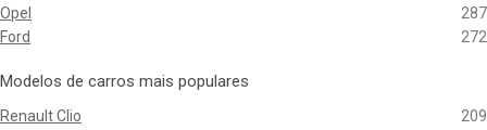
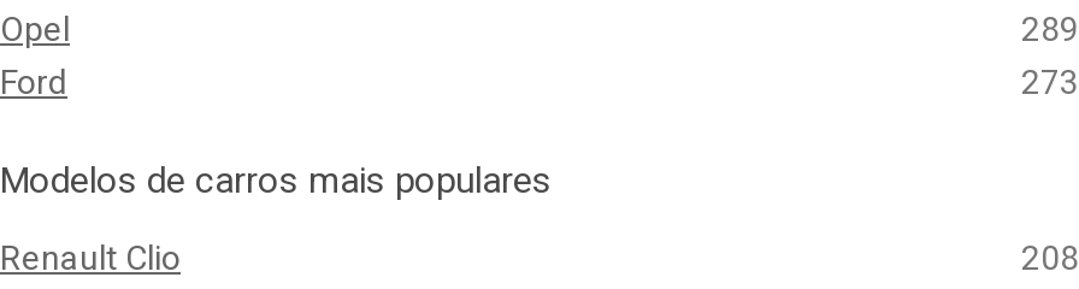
- 287
+ 289

- 272
+ 273

- 209
+ 208
